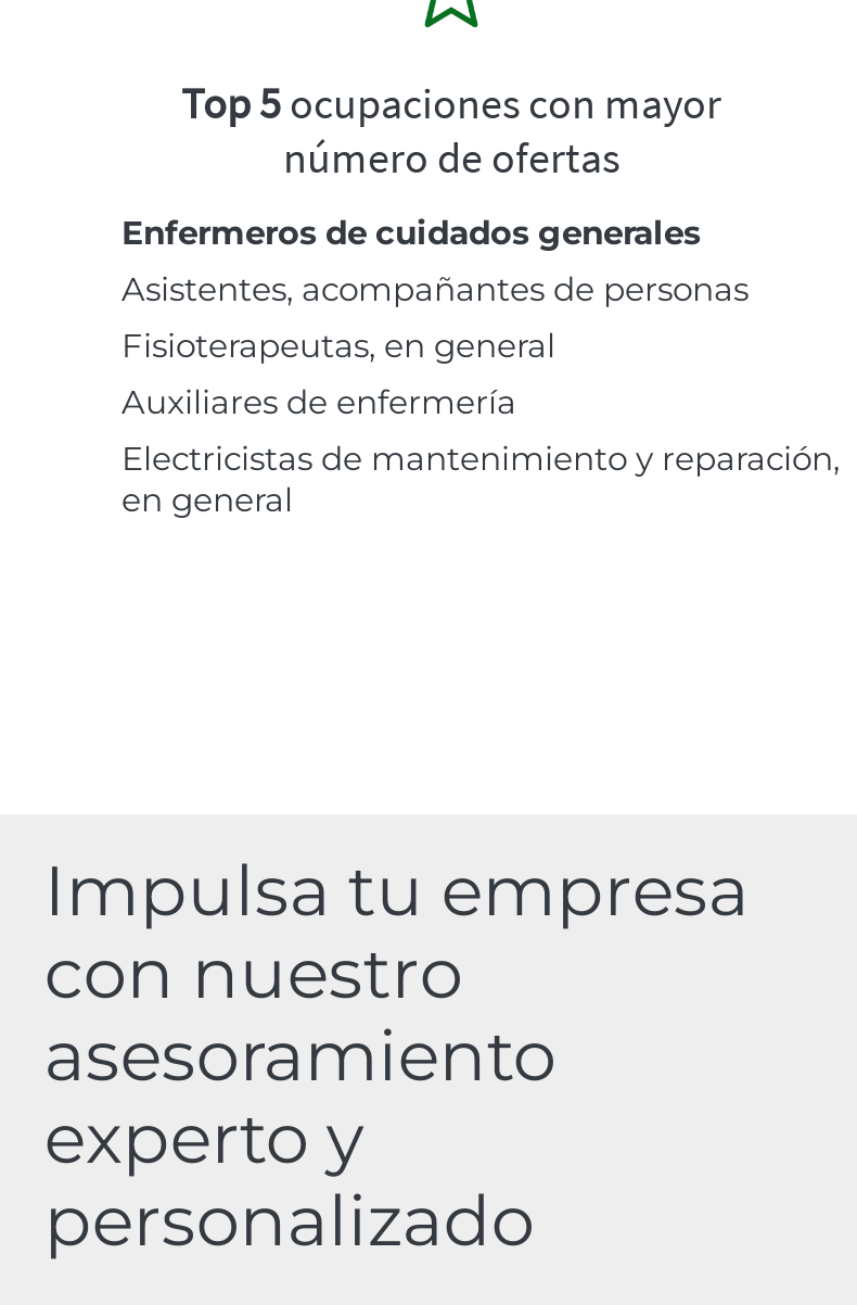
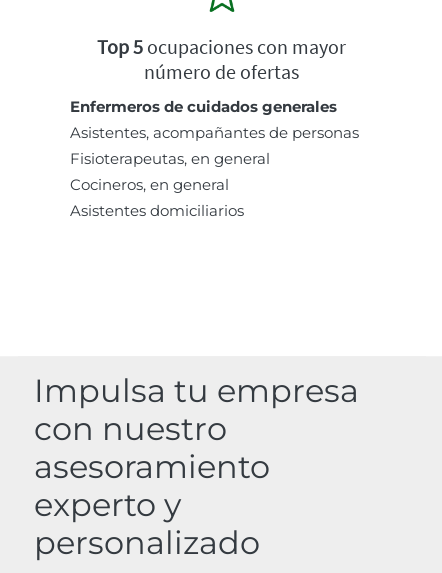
- Auxiliares de enfermería
- Electricistas de mantenimiento y reparación,
- en general
+ Cocineros, en general
+ Asistentes domiciliarios
